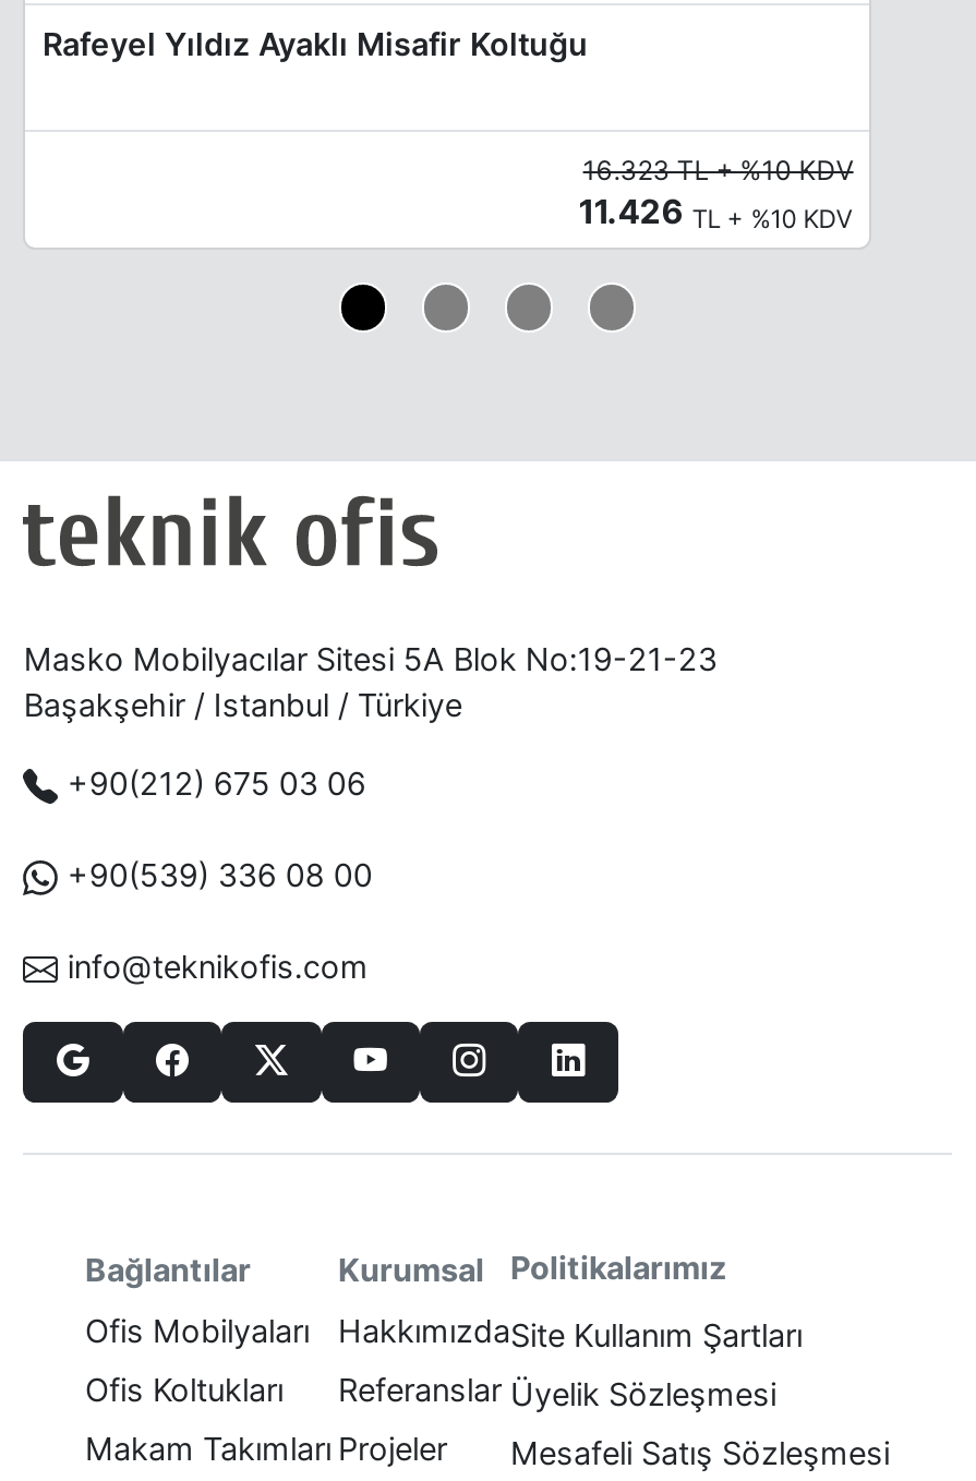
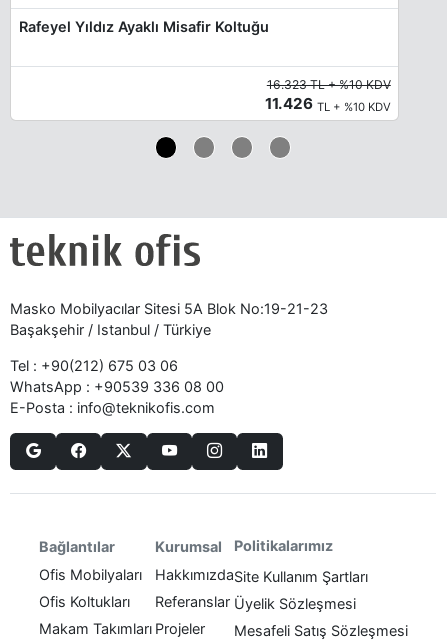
- +90(212) 675 03 06
- +90(539) 336 08 00
- info@teknikofis.com
+ Tel : +90(212) 675 03 06
+ WhatsApp : +90539 336 08 00
+ E-Posta : info@teknikofis.com
